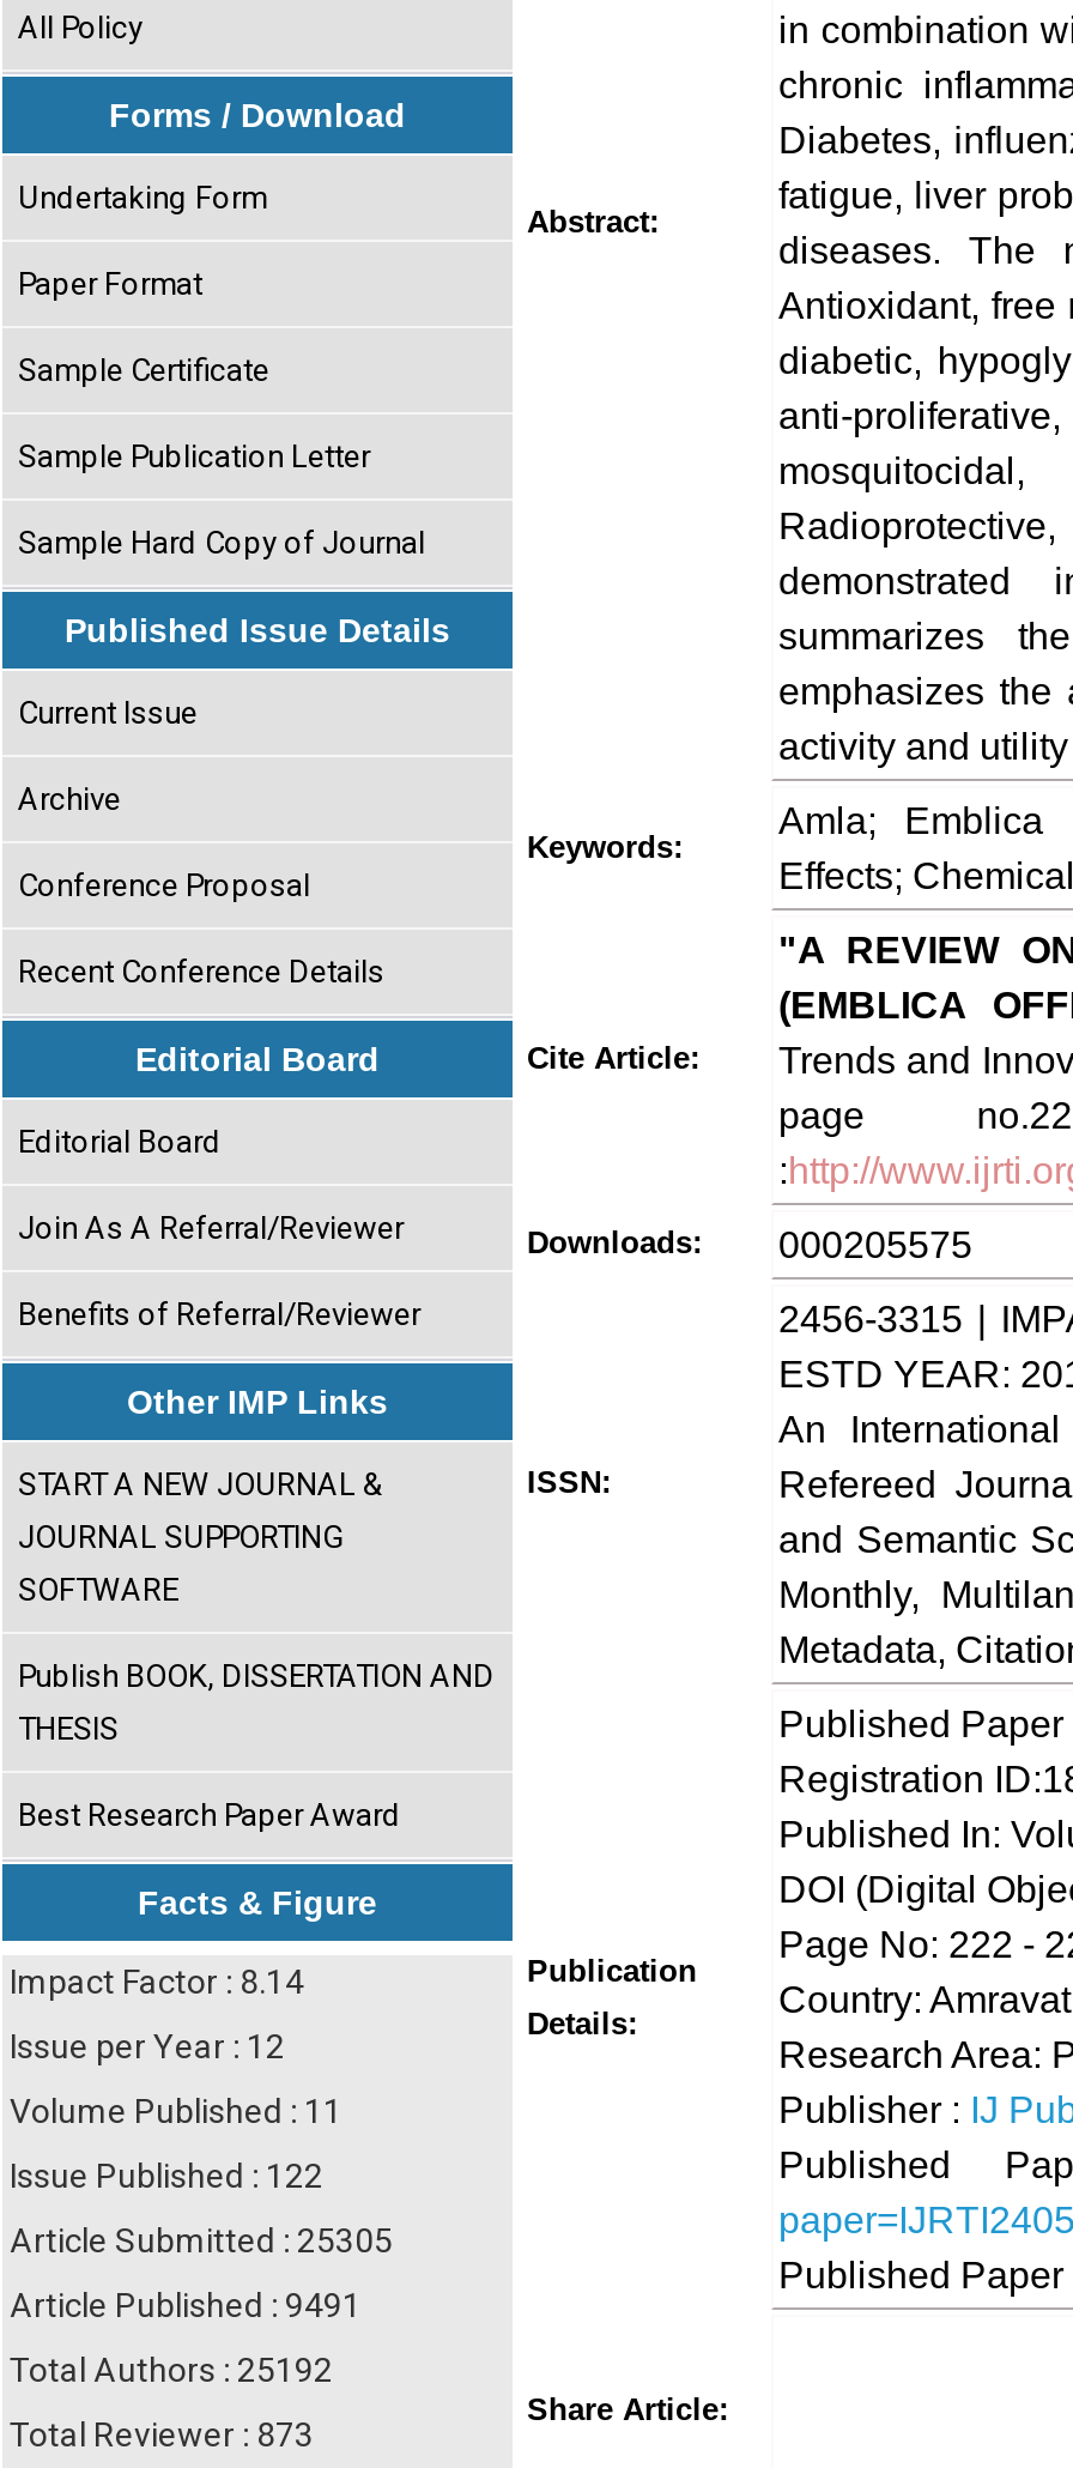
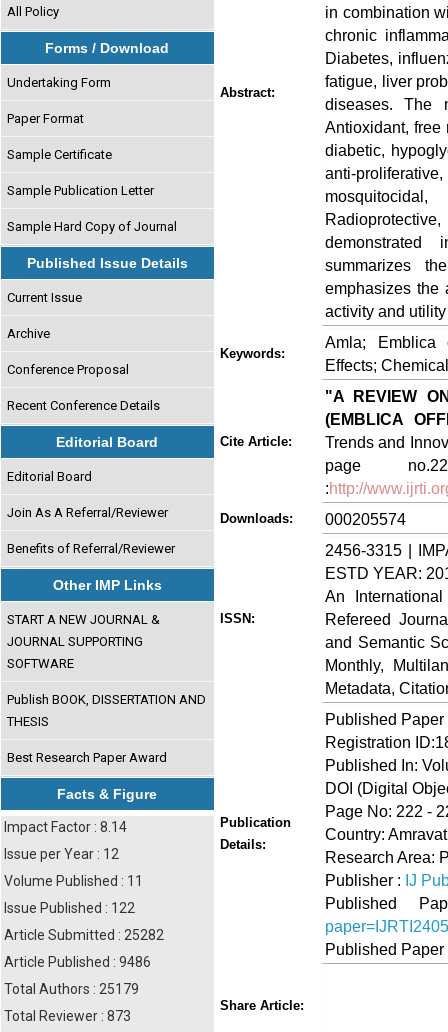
- 000205575
+ 000205574

- Article Submitted : 25305
+ Article Submitted : 25282

- Article Published : 9491
+ Article Published : 9486

- Total Authors : 25192
+ Total Authors : 25179
